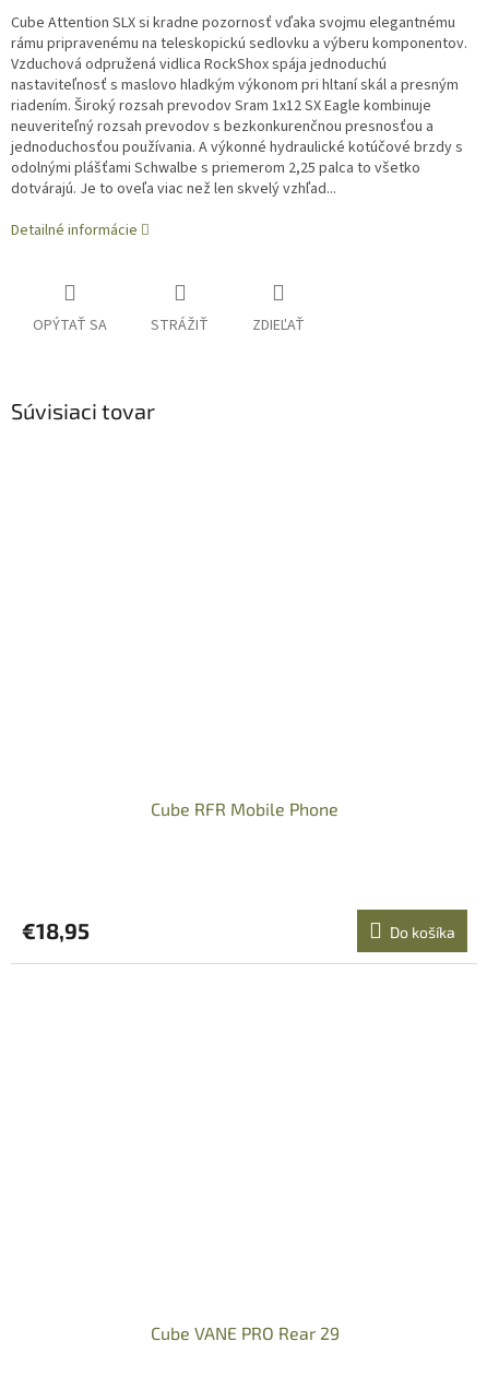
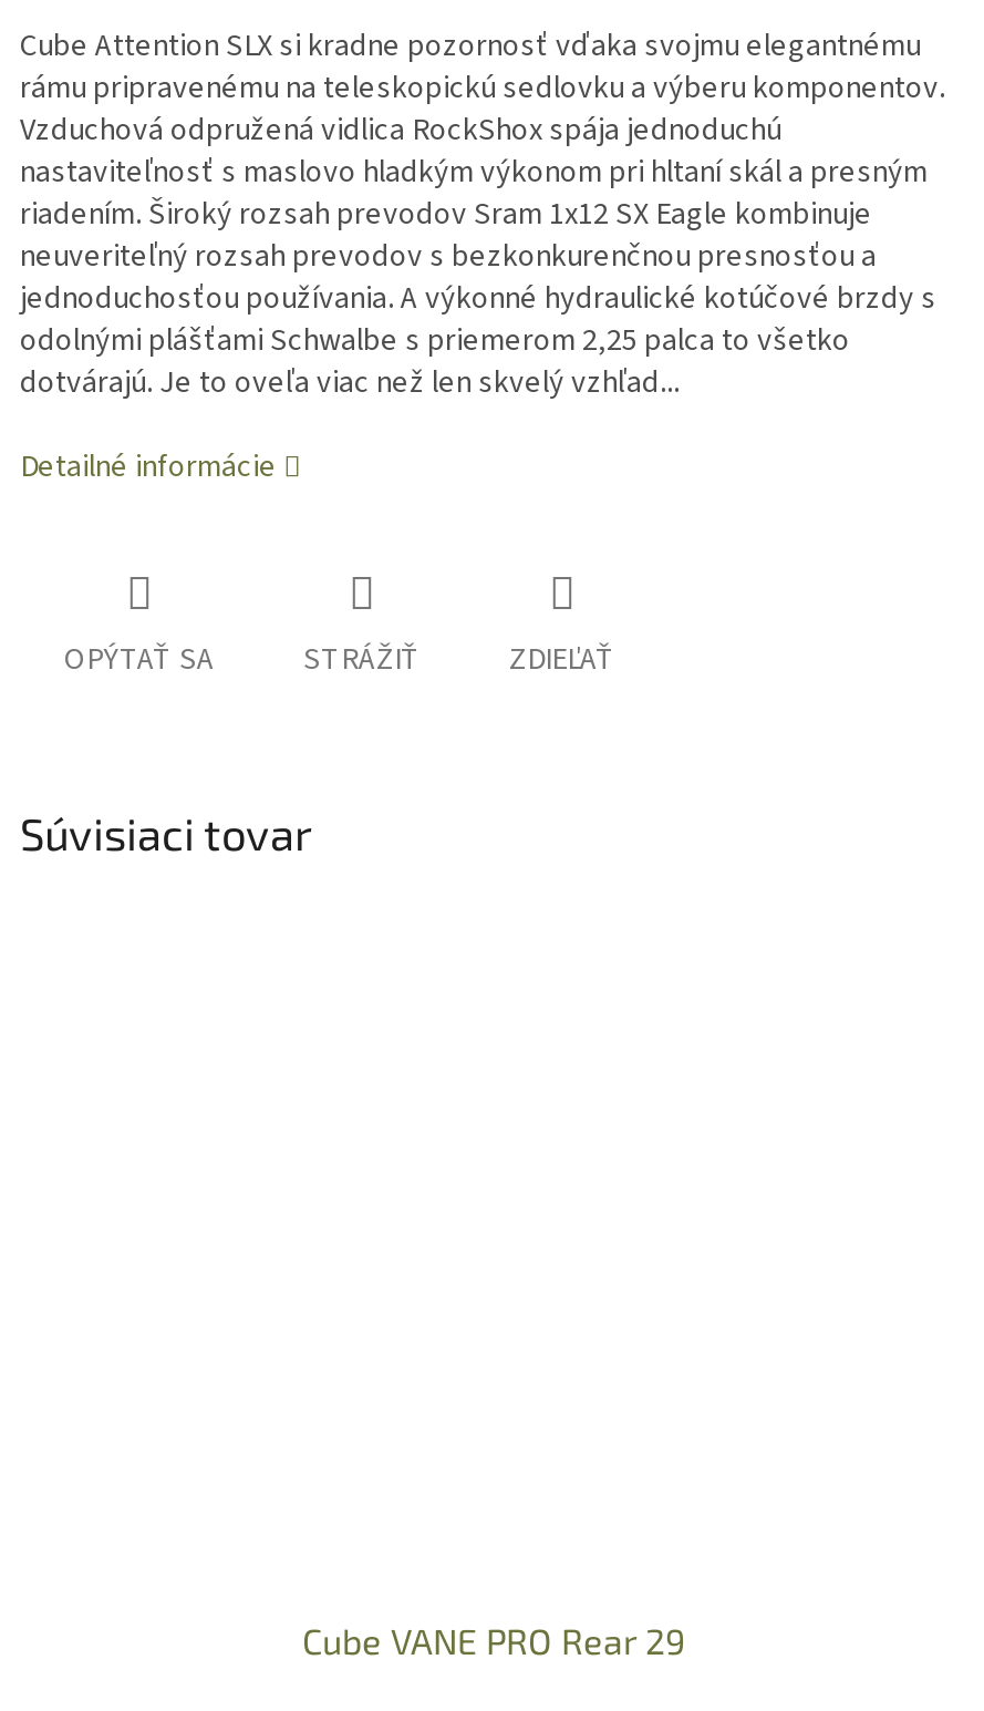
- Cube RFR Mobile Phone

- €18,95
- Do košíka
